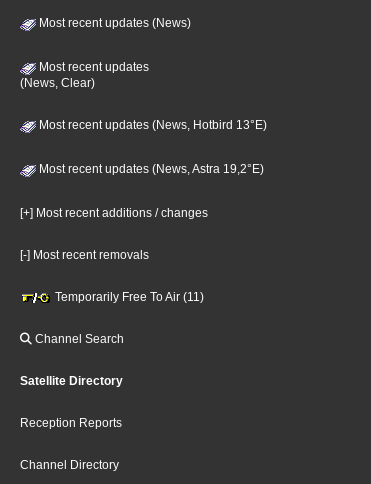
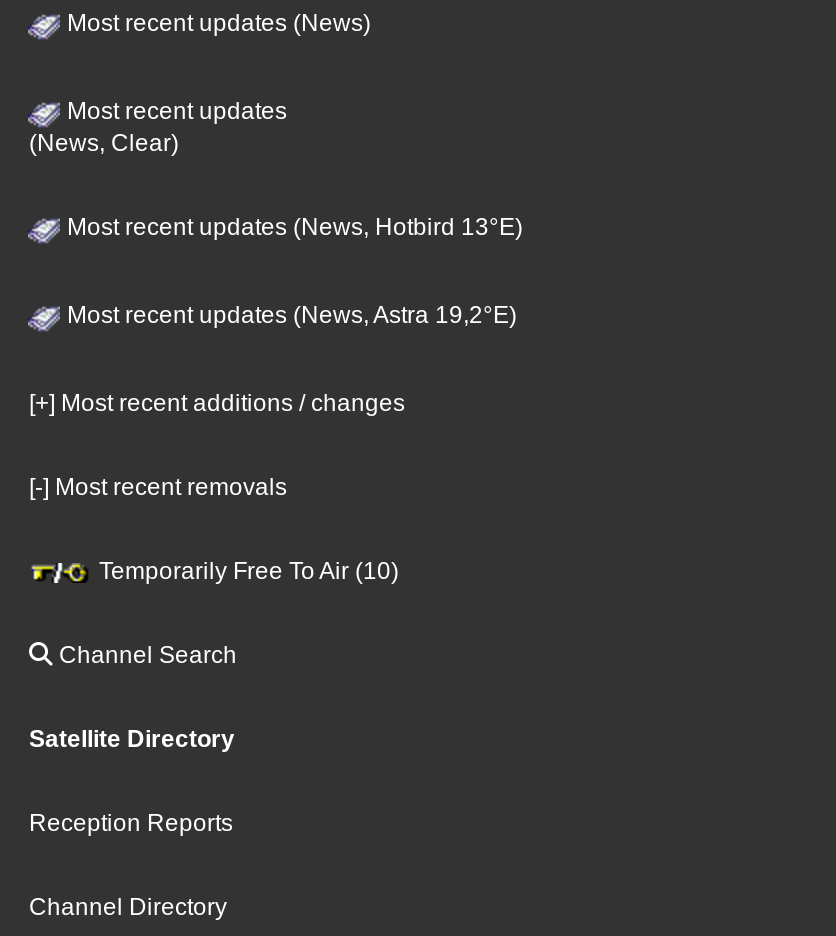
- Temporarily Free To Air (11)
+ Temporarily Free To Air (10)
